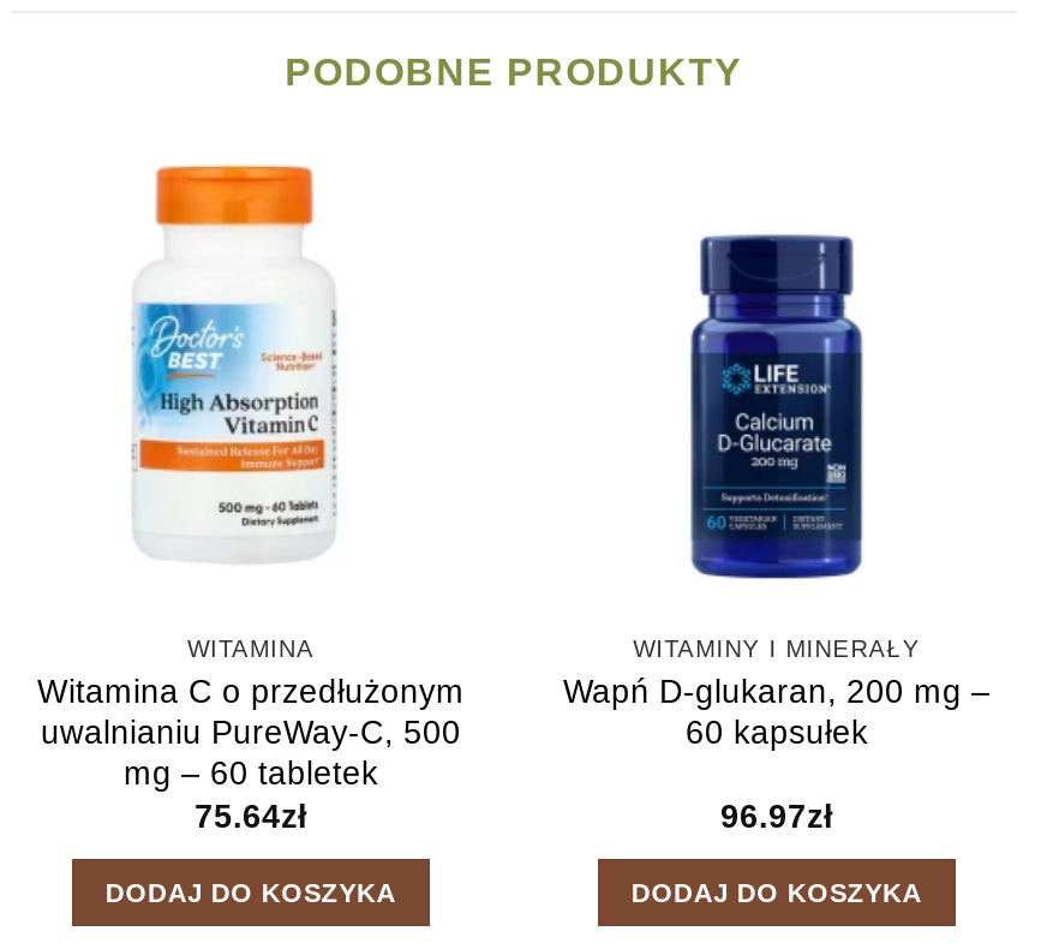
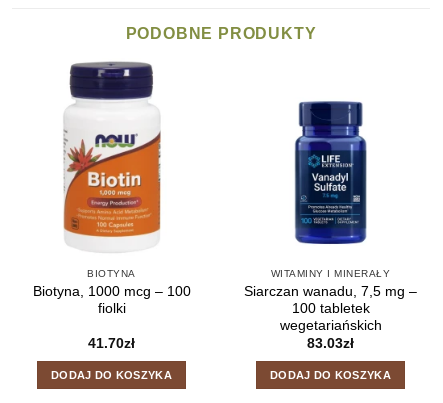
- [image]
+ [image]

- [image]
- WITAMINA
- Witamina C o przedłużonym
- uwalnianiu PureWay-C, 500
- mg – 60 tabletek
- 75.64zł
+ [image]
+ BIOTYNA
+ Biotyna, 1000 mcg – 100
+ fiolki
+ 41.70zł

- [image]
+ [image]

- Wapń D-glukaran, 200 mg –
- 60 kapsułek
- 96.97zł
+ Siarczan wanadu, 7,5 mg –
+ 100 tabletek
+ wegetariańskich
+ 83.03zł
